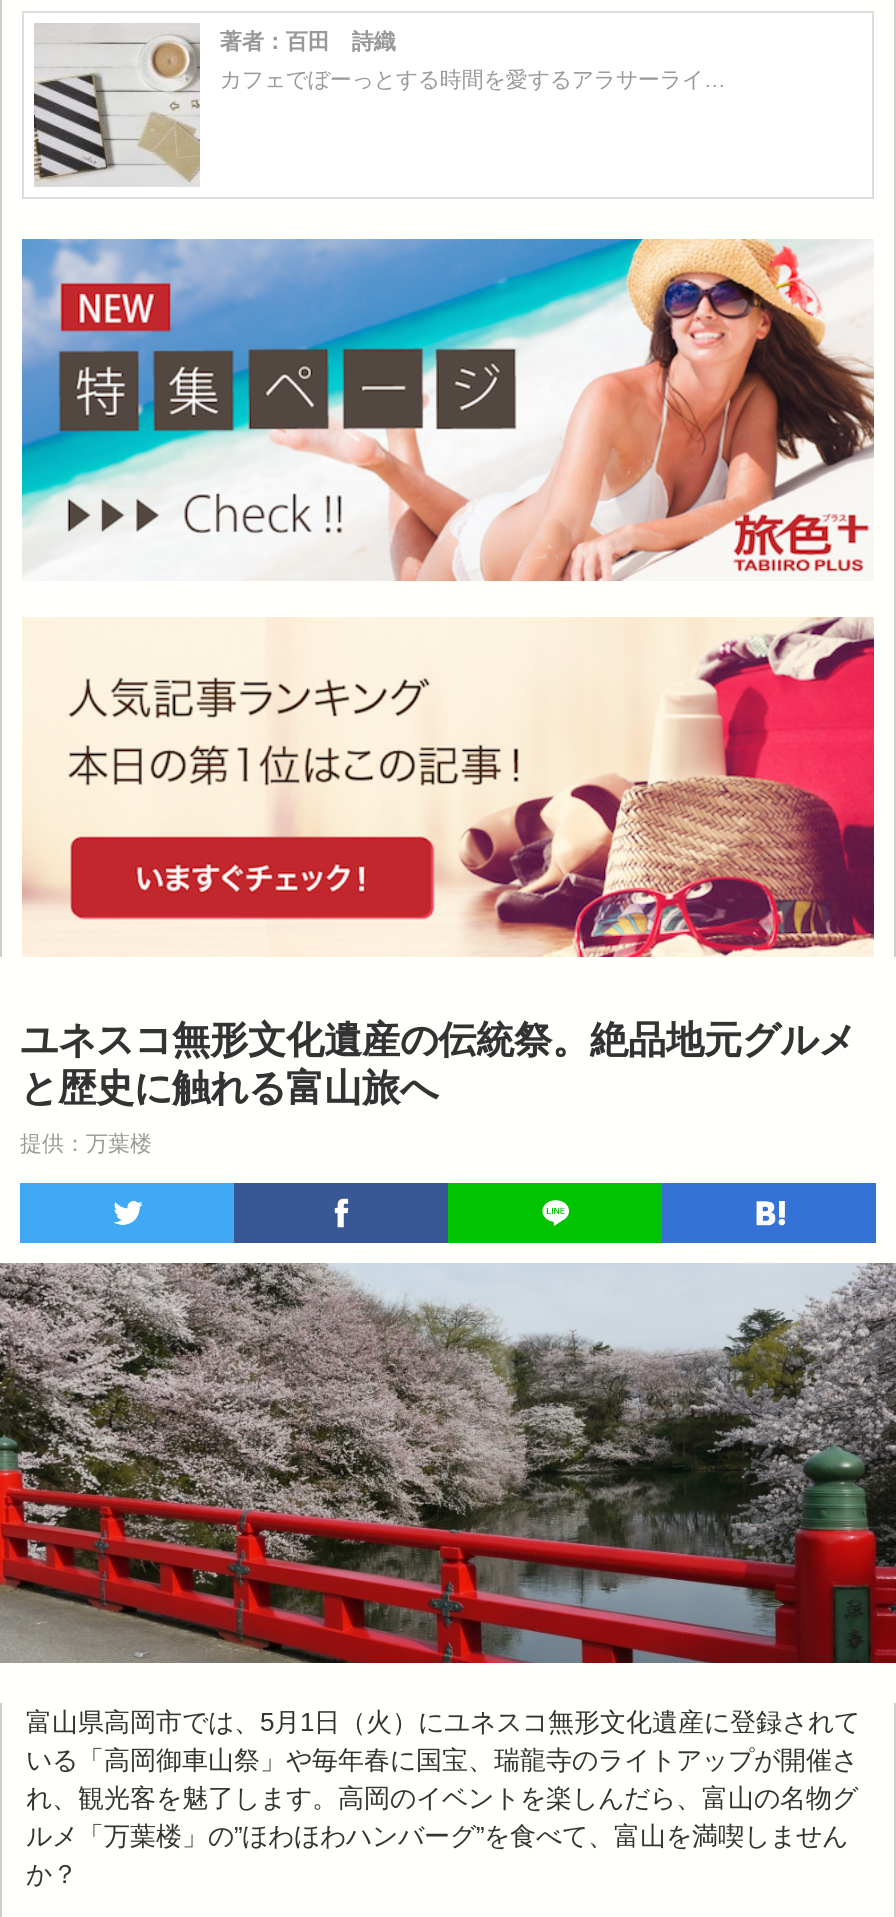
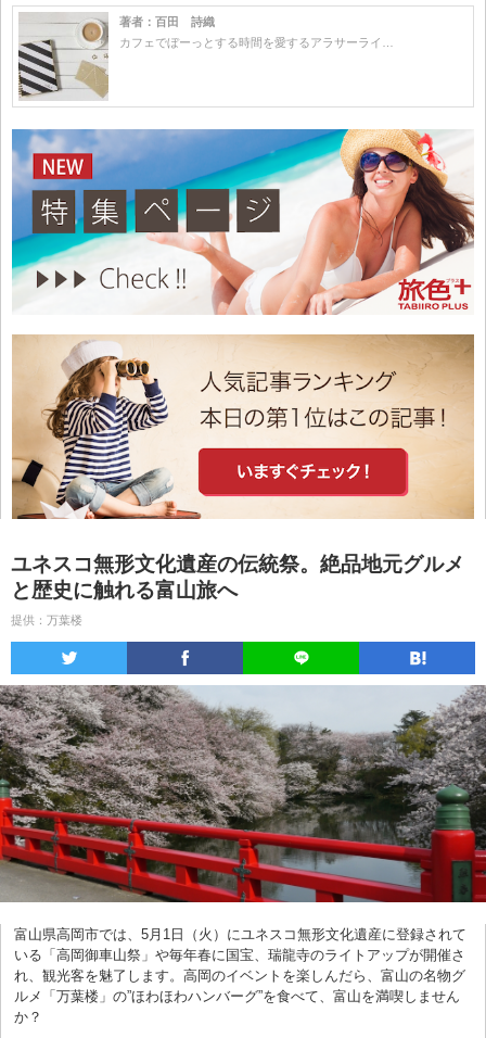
- [image]
+ [image]
